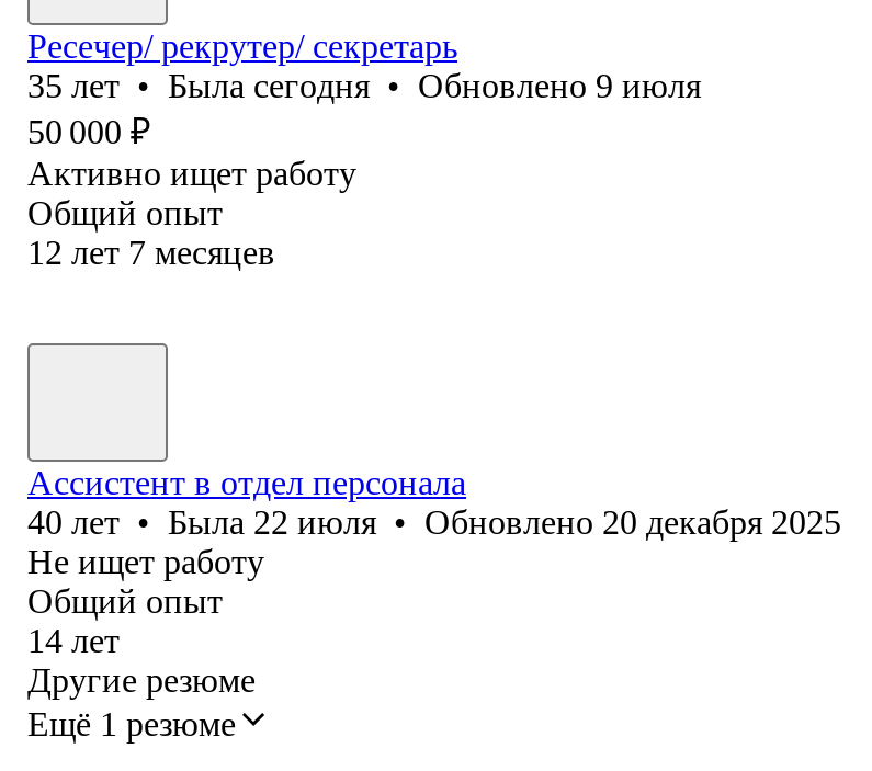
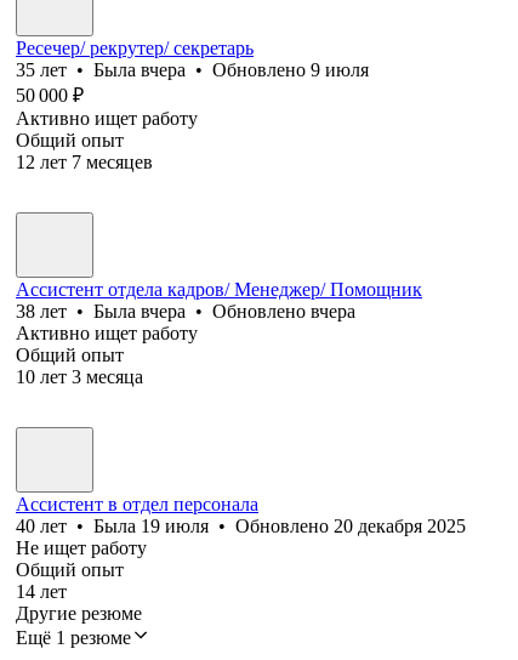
- 35 лет • Была сегодня • Обновлено 9 июля
+ 35 лет • Была вчера • Обновлено 9 июля

+ Ассистент отдела кадров/ Менеджер/ Помощник
+ 38 лет • Была вчера • Обновлено вчера
+ Активно ищет работу
+ Общий опыт
+ 10 лет 3 месяца

- 40 лет • Была 22 июля • Обновлено 20 декабря 2025
+ 40 лет • Была 19 июля • Обновлено 20 декабря 2025
